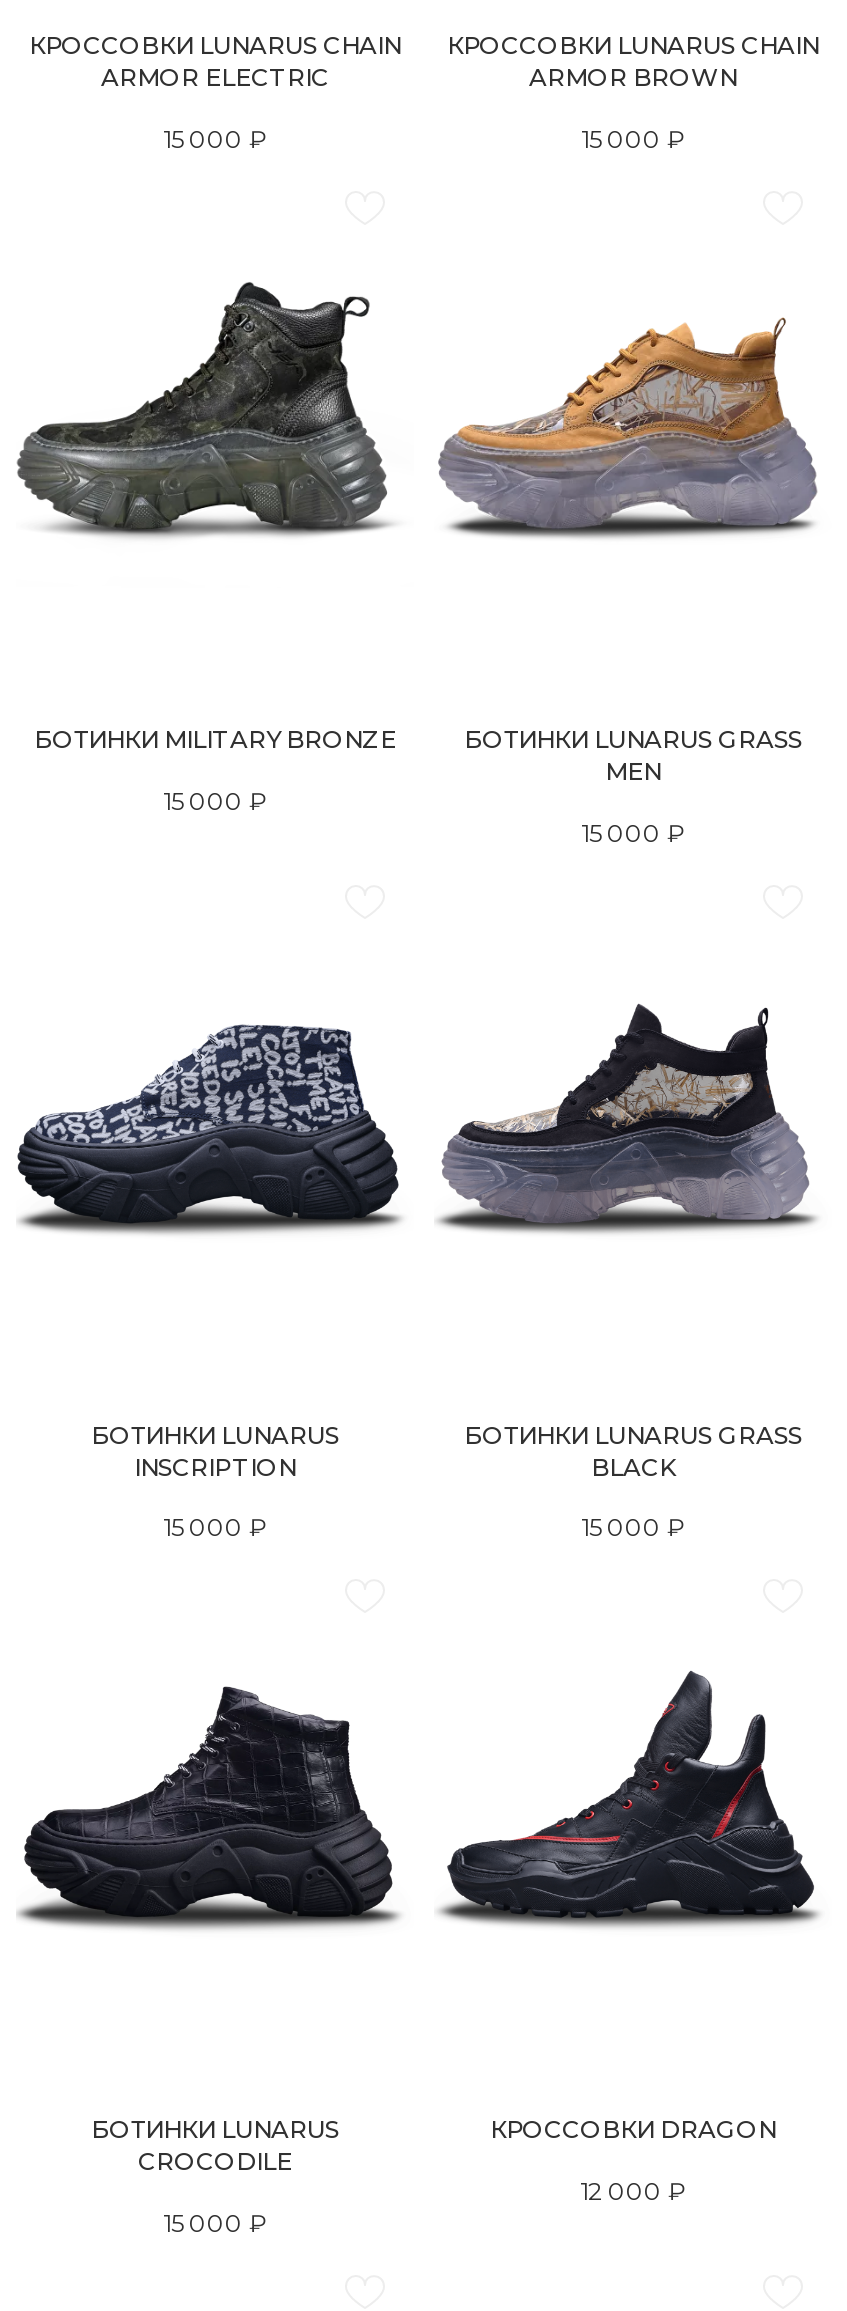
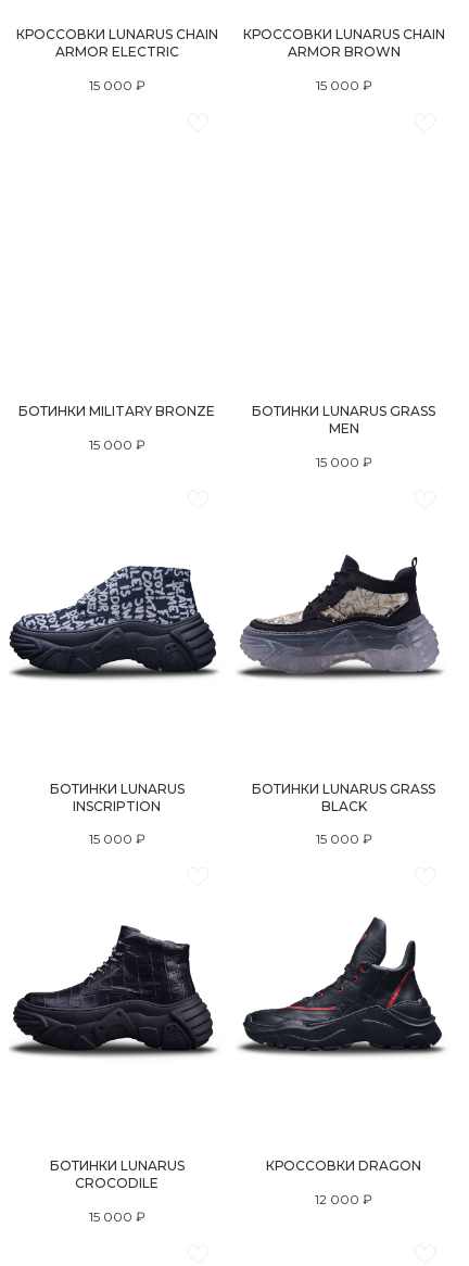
- [image]

- [image]
